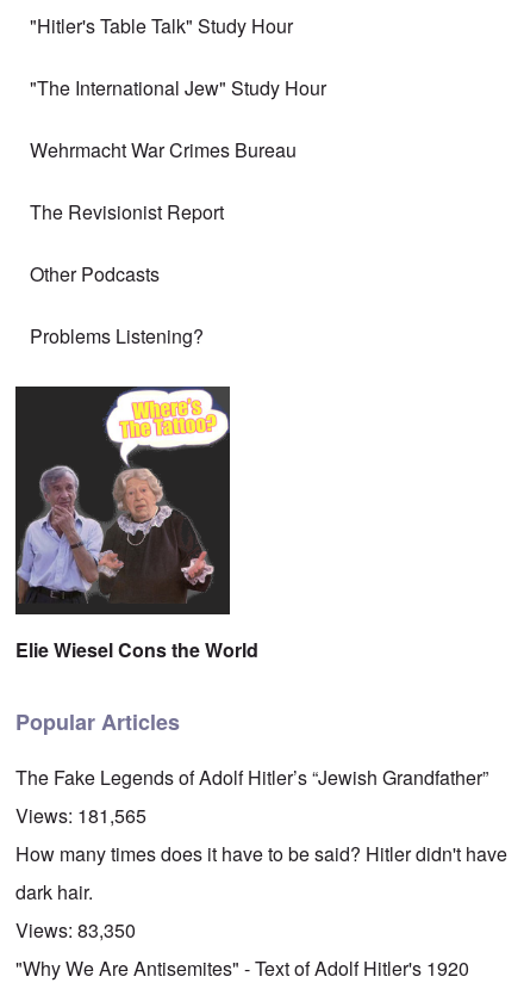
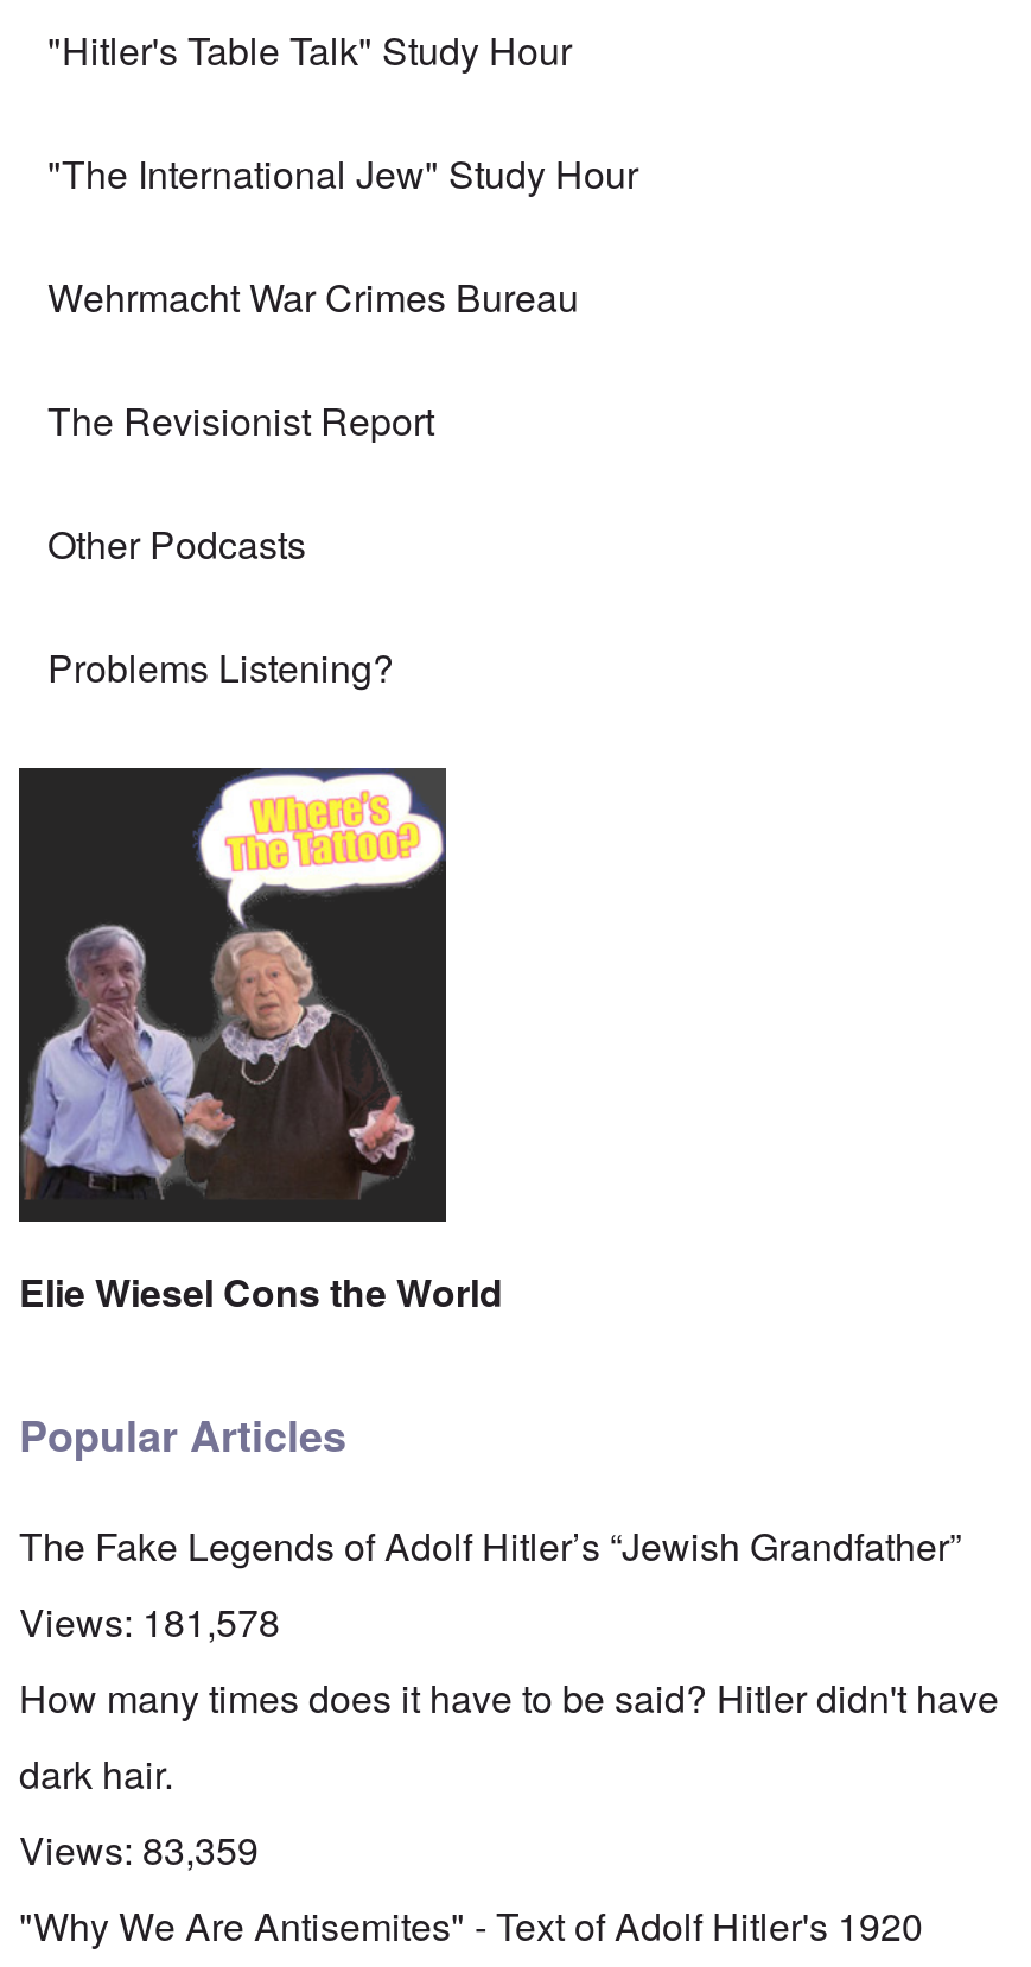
- Views: 181,565
+ Views: 181,578

- Views: 83,350
+ Views: 83,359
